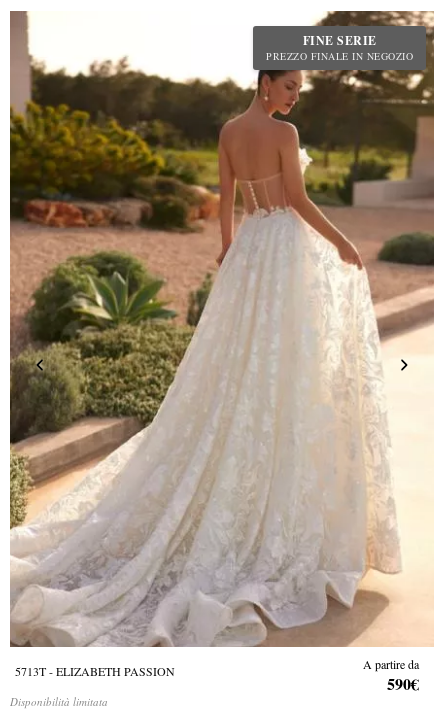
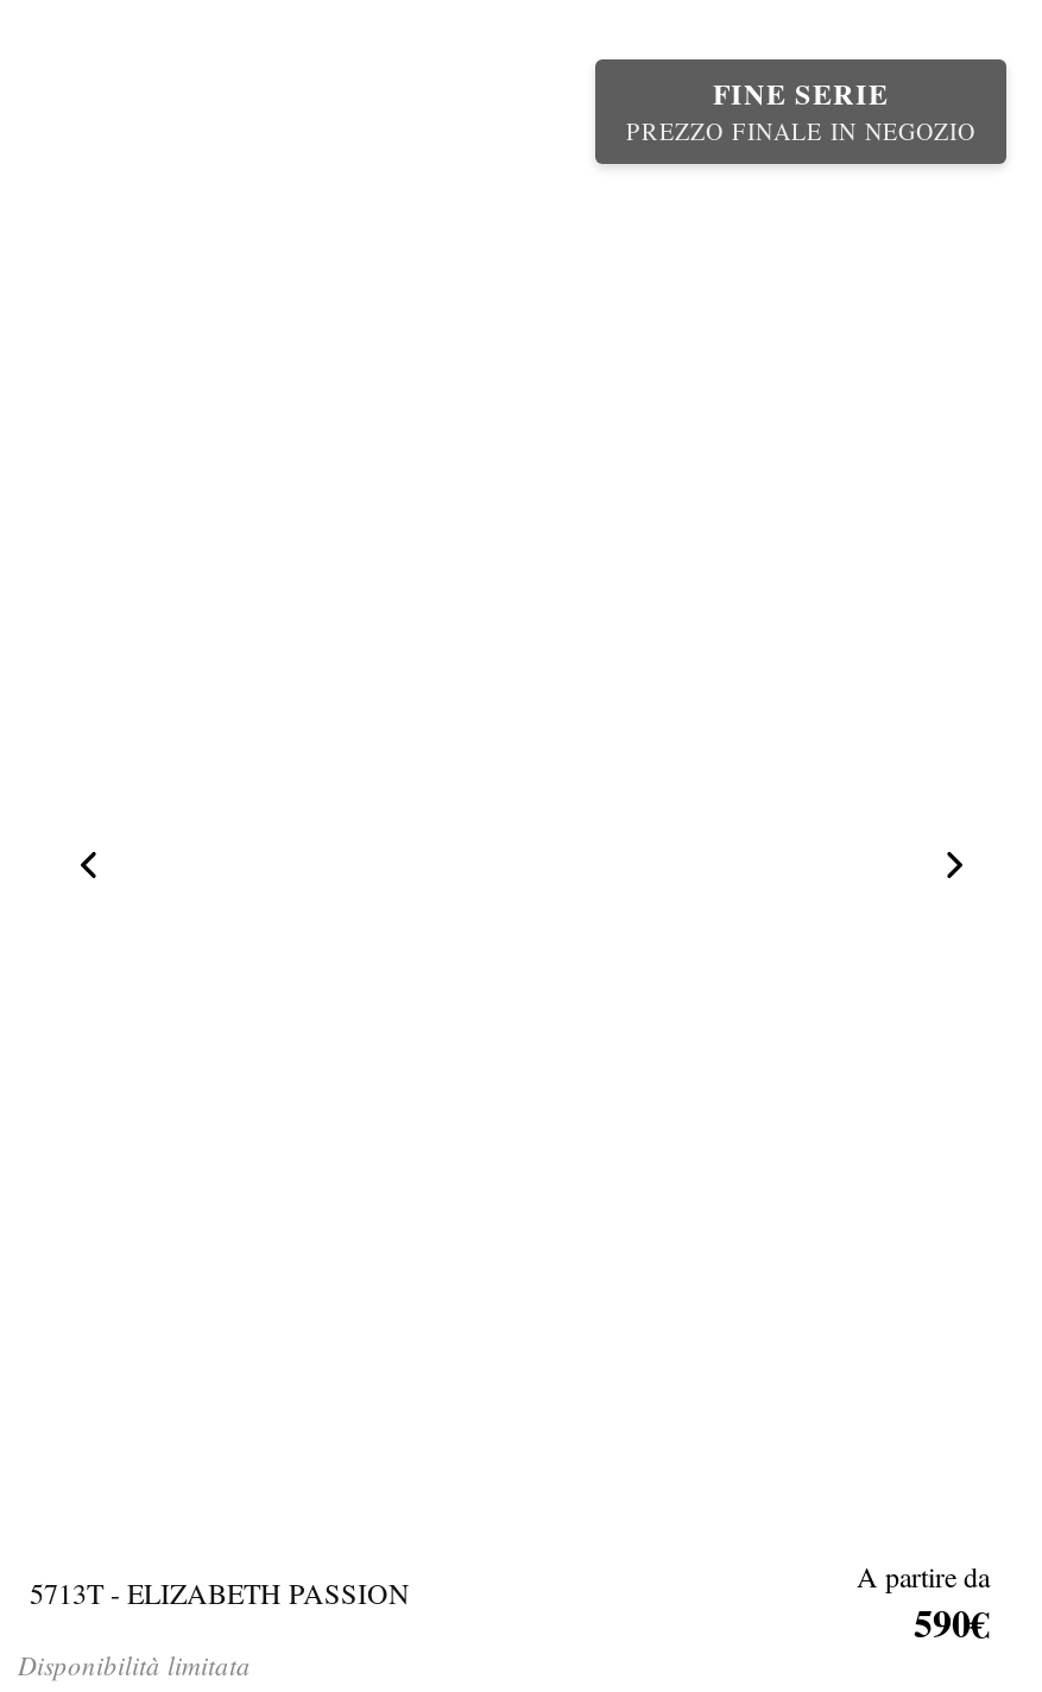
- [image]
